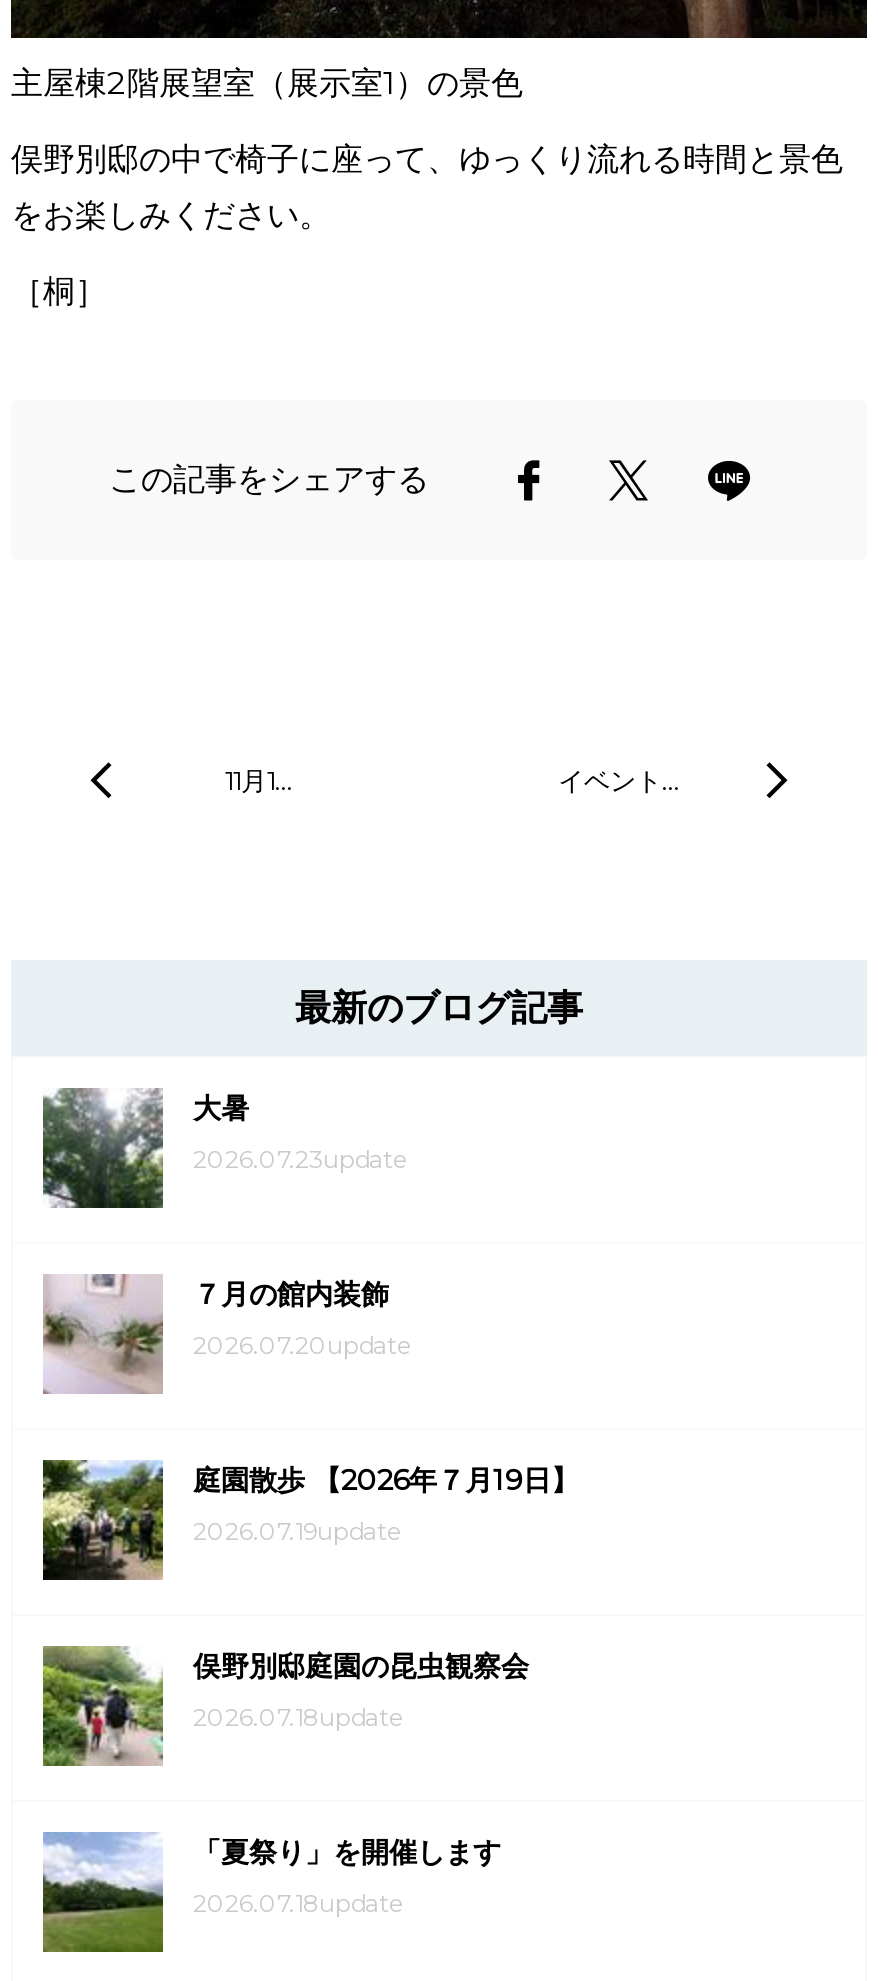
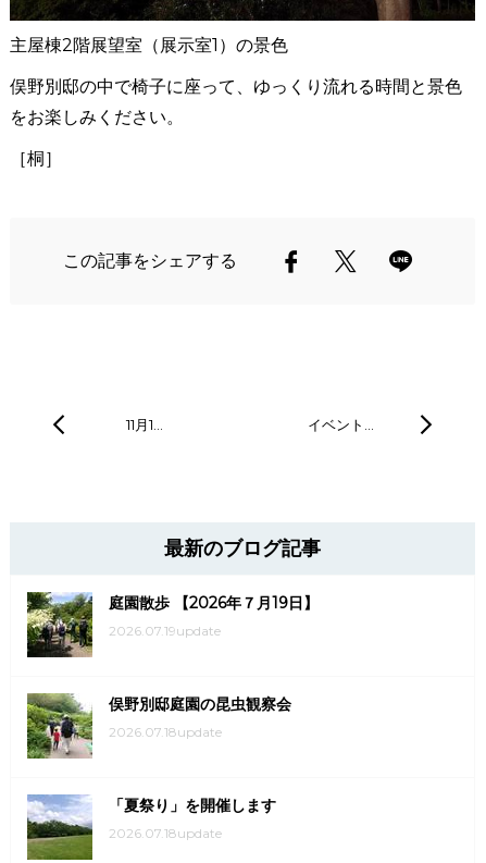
- [image]
- 大暑
- 2026.07.23update

- [image]
- ７月の館内装飾
- 2026.07.20update
